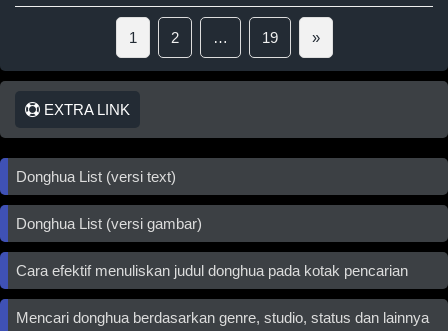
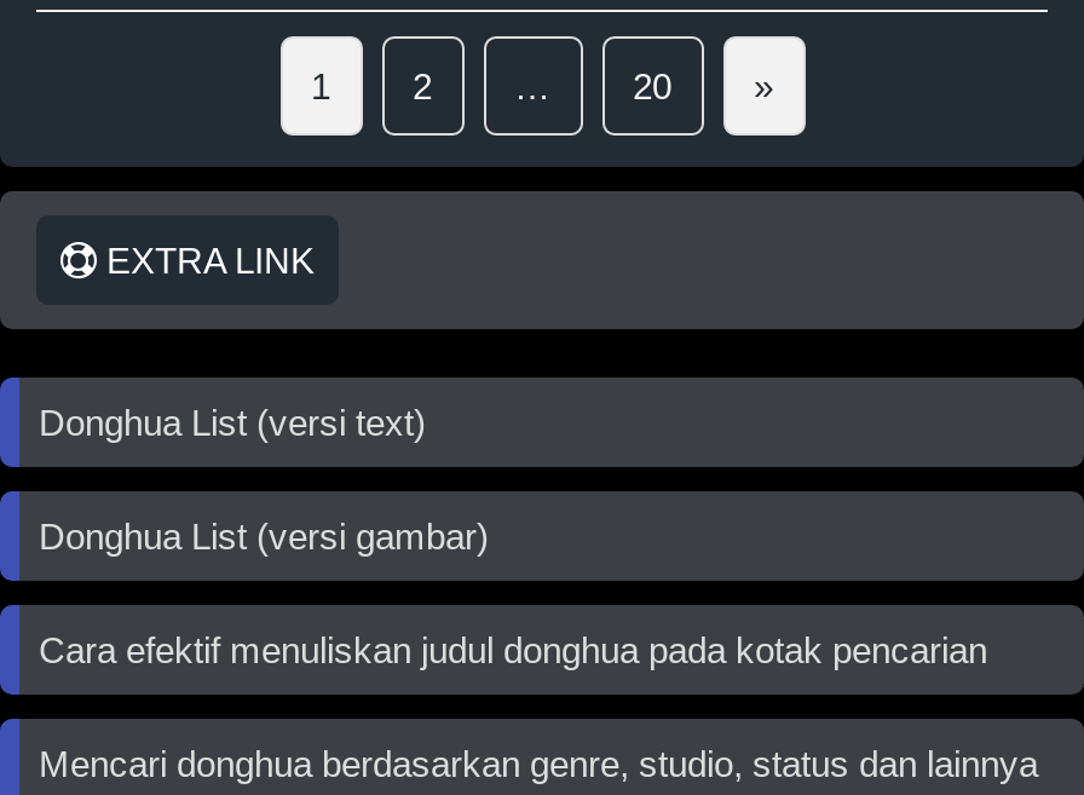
- 19
+ 20
